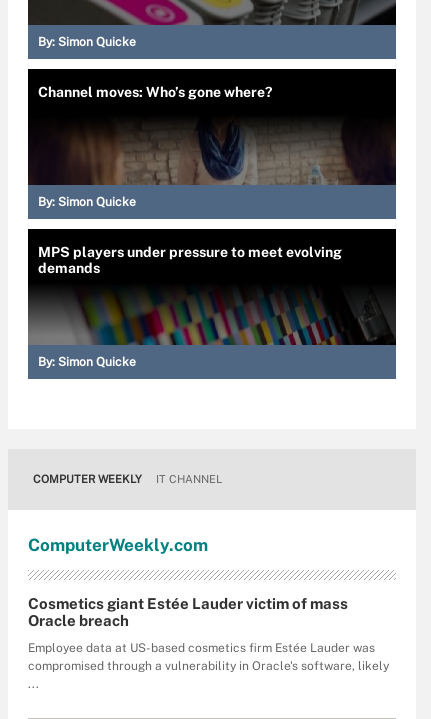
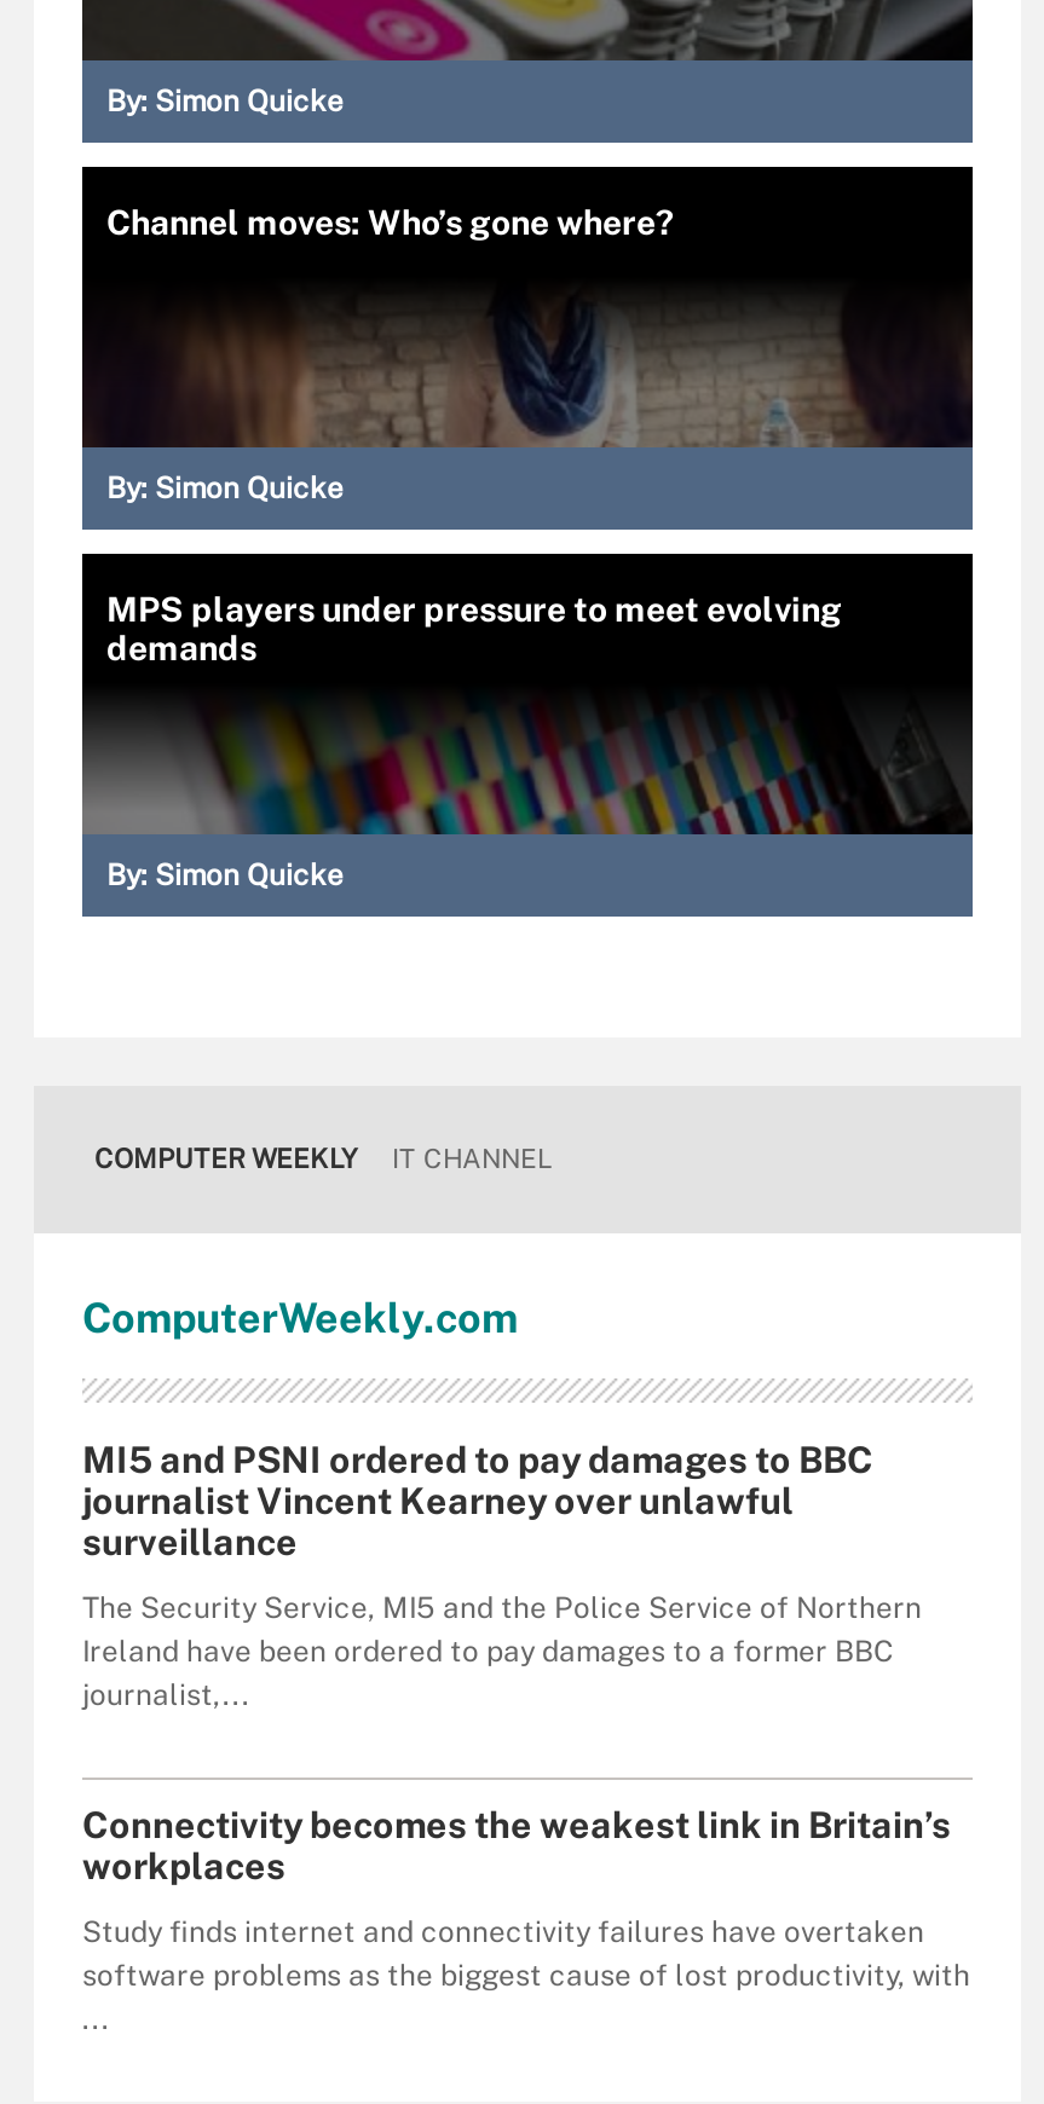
- Cosmetics giant Estée Lauder victim of mass
- Oracle breach
- Employee data at US-based cosmetics firm Estée Lauder was
- compromised through a vulnerability in Oracle's software, likely
+ MI5 and PSNI ordered to pay damages to BBC
+ journalist Vincent Kearney over unlawful
+ surveillance
+ The Security Service, MI5 and the Police Service of Northern
+ Ireland have been ordered to pay damages to a former BBC
+ journalist,...
+ Connectivity becomes the weakest link in Britain’s
+ workplaces
+ Study finds internet and connectivity failures have overtaken
+ software problems as the biggest cause of lost productivity, with
